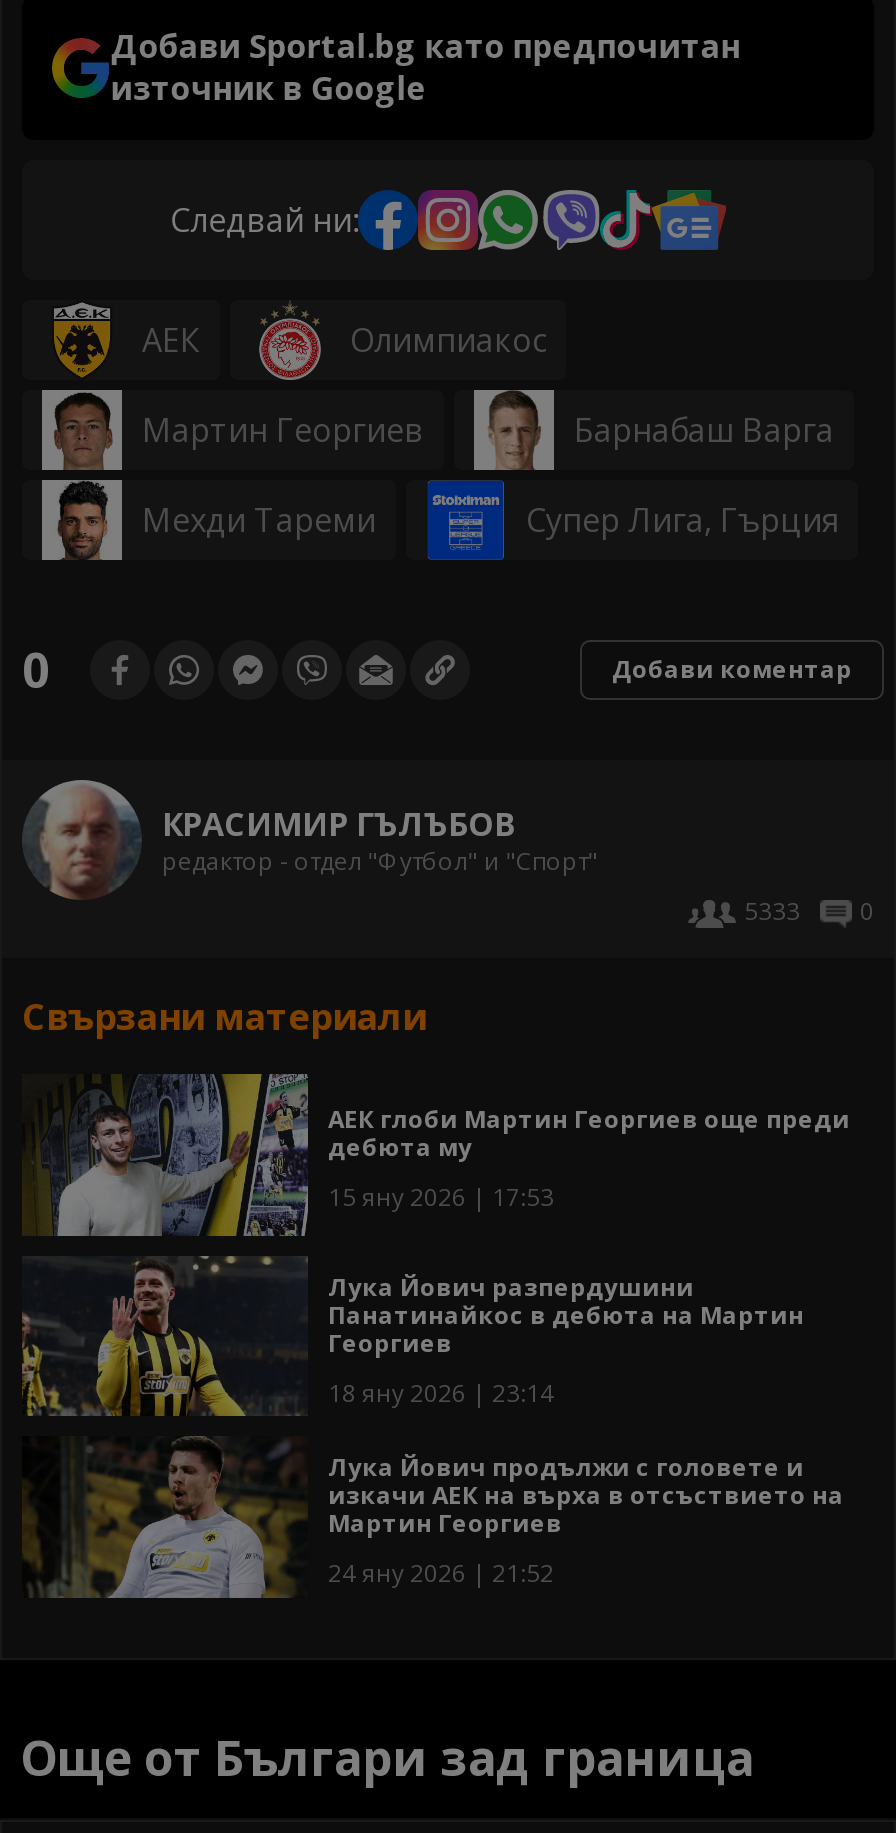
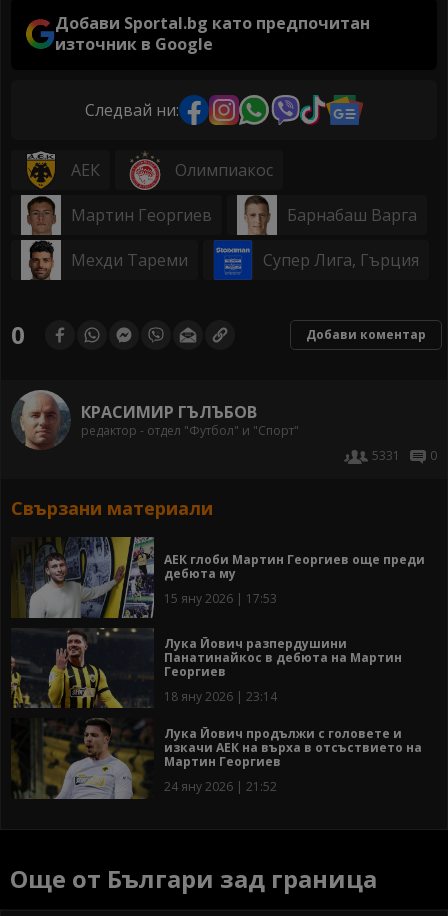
- 5333 0
+ 5331 0
